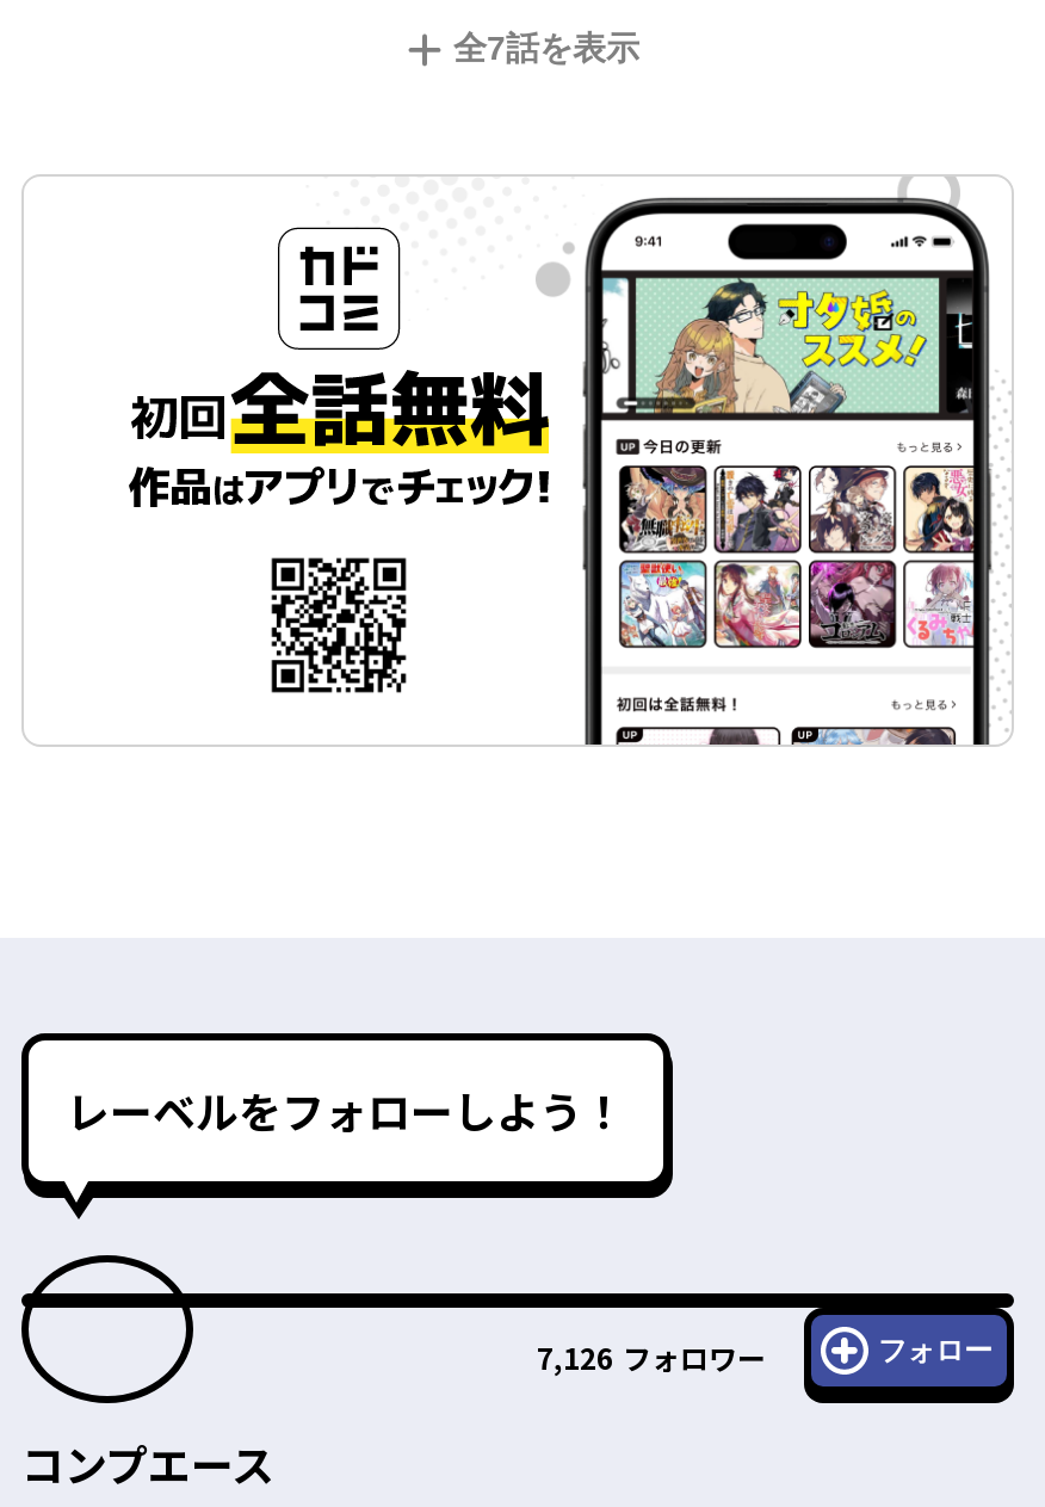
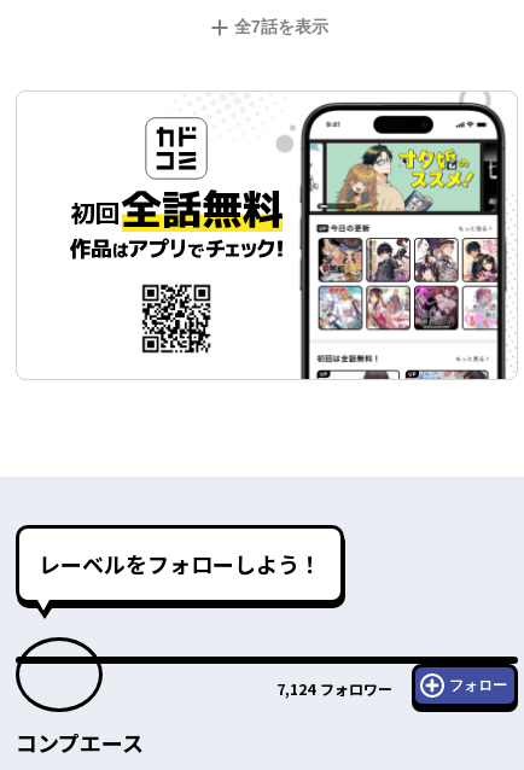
- 7,126 フォロワー
+ 7,124 フォロワー
